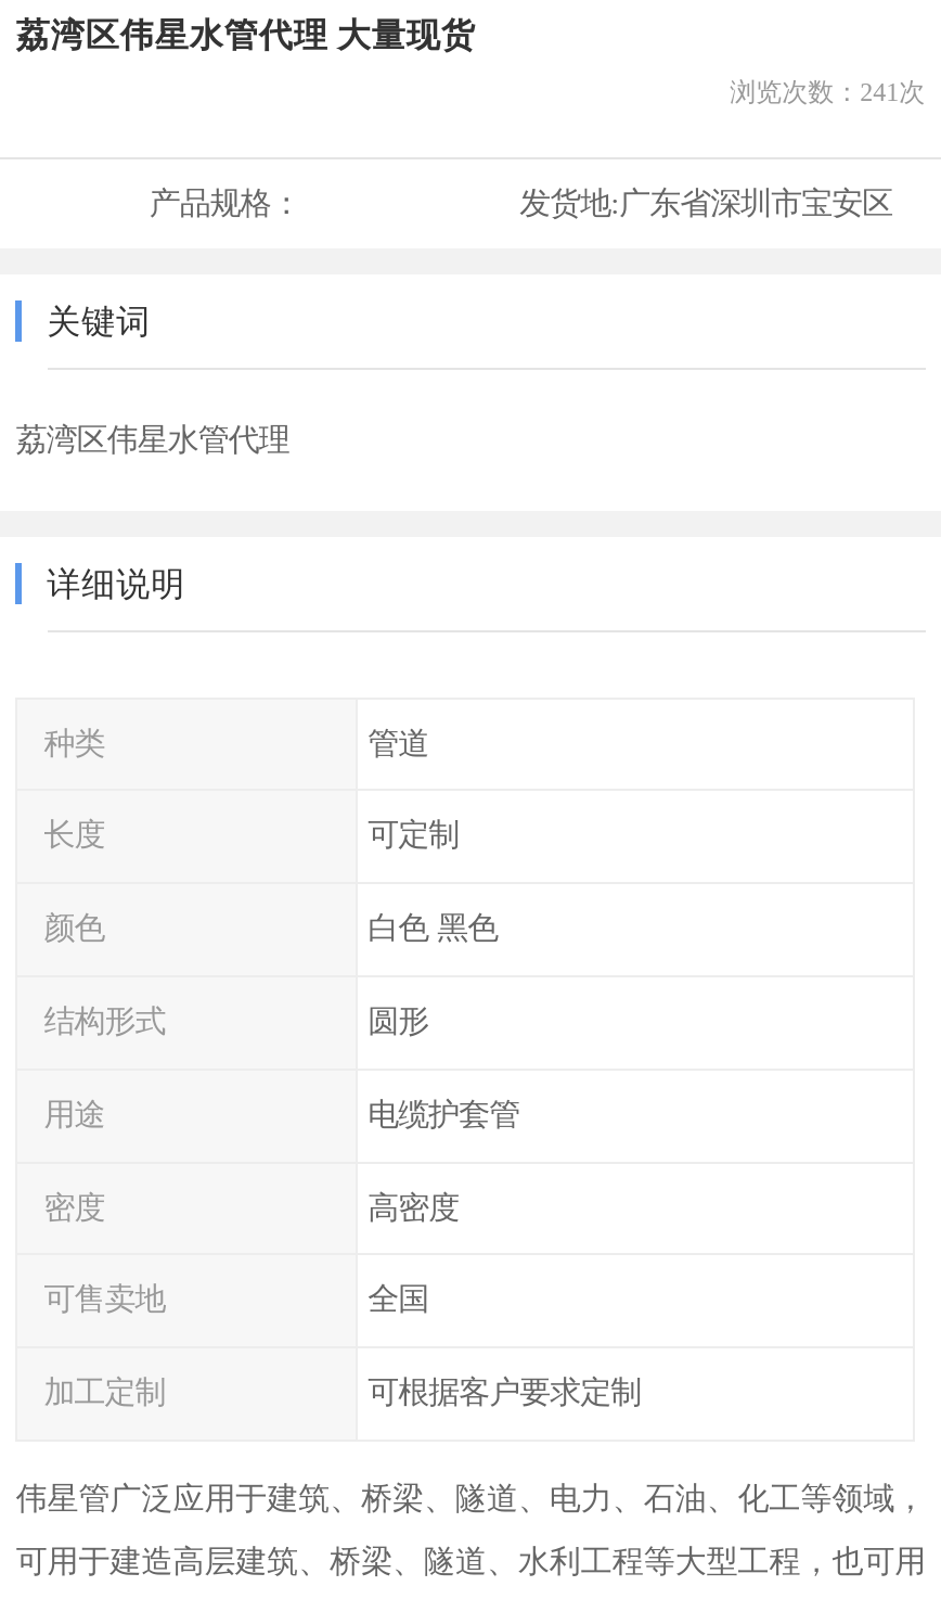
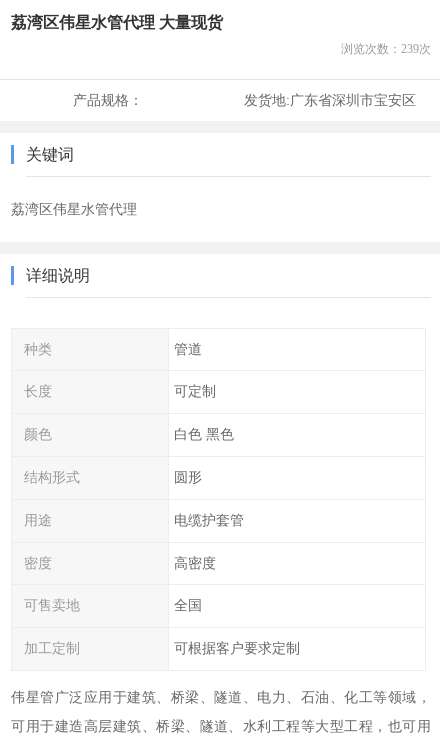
- 浏览次数：241次
+ 浏览次数：239次
